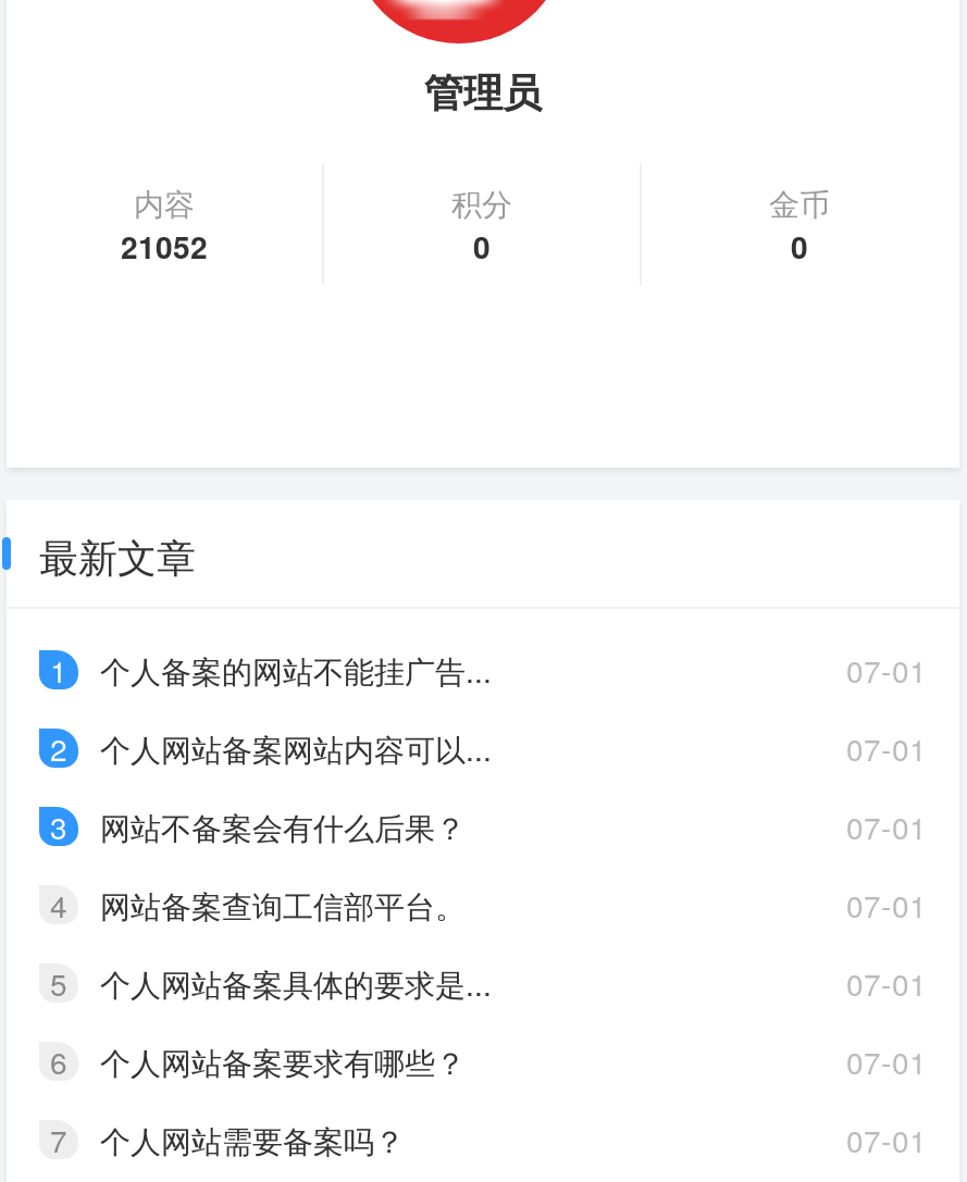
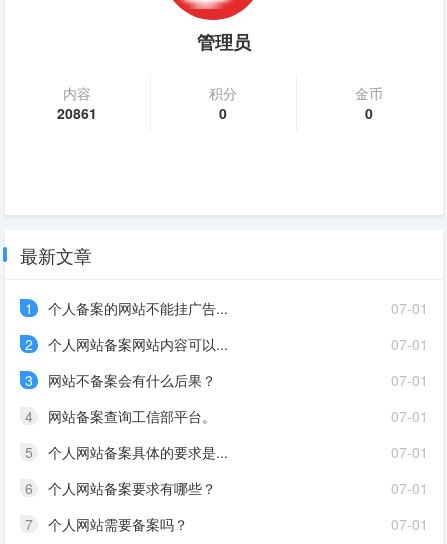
- 21052
+ 20861
